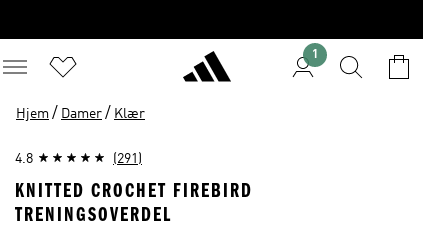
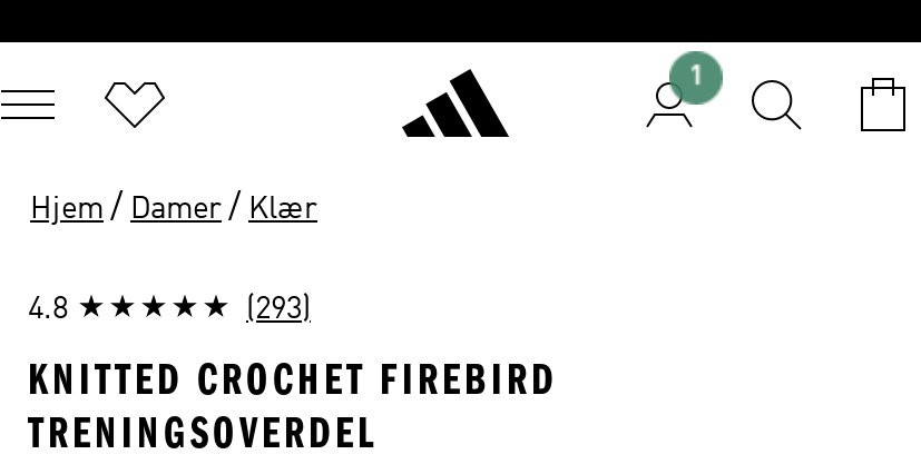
- (291)
+ (293)
